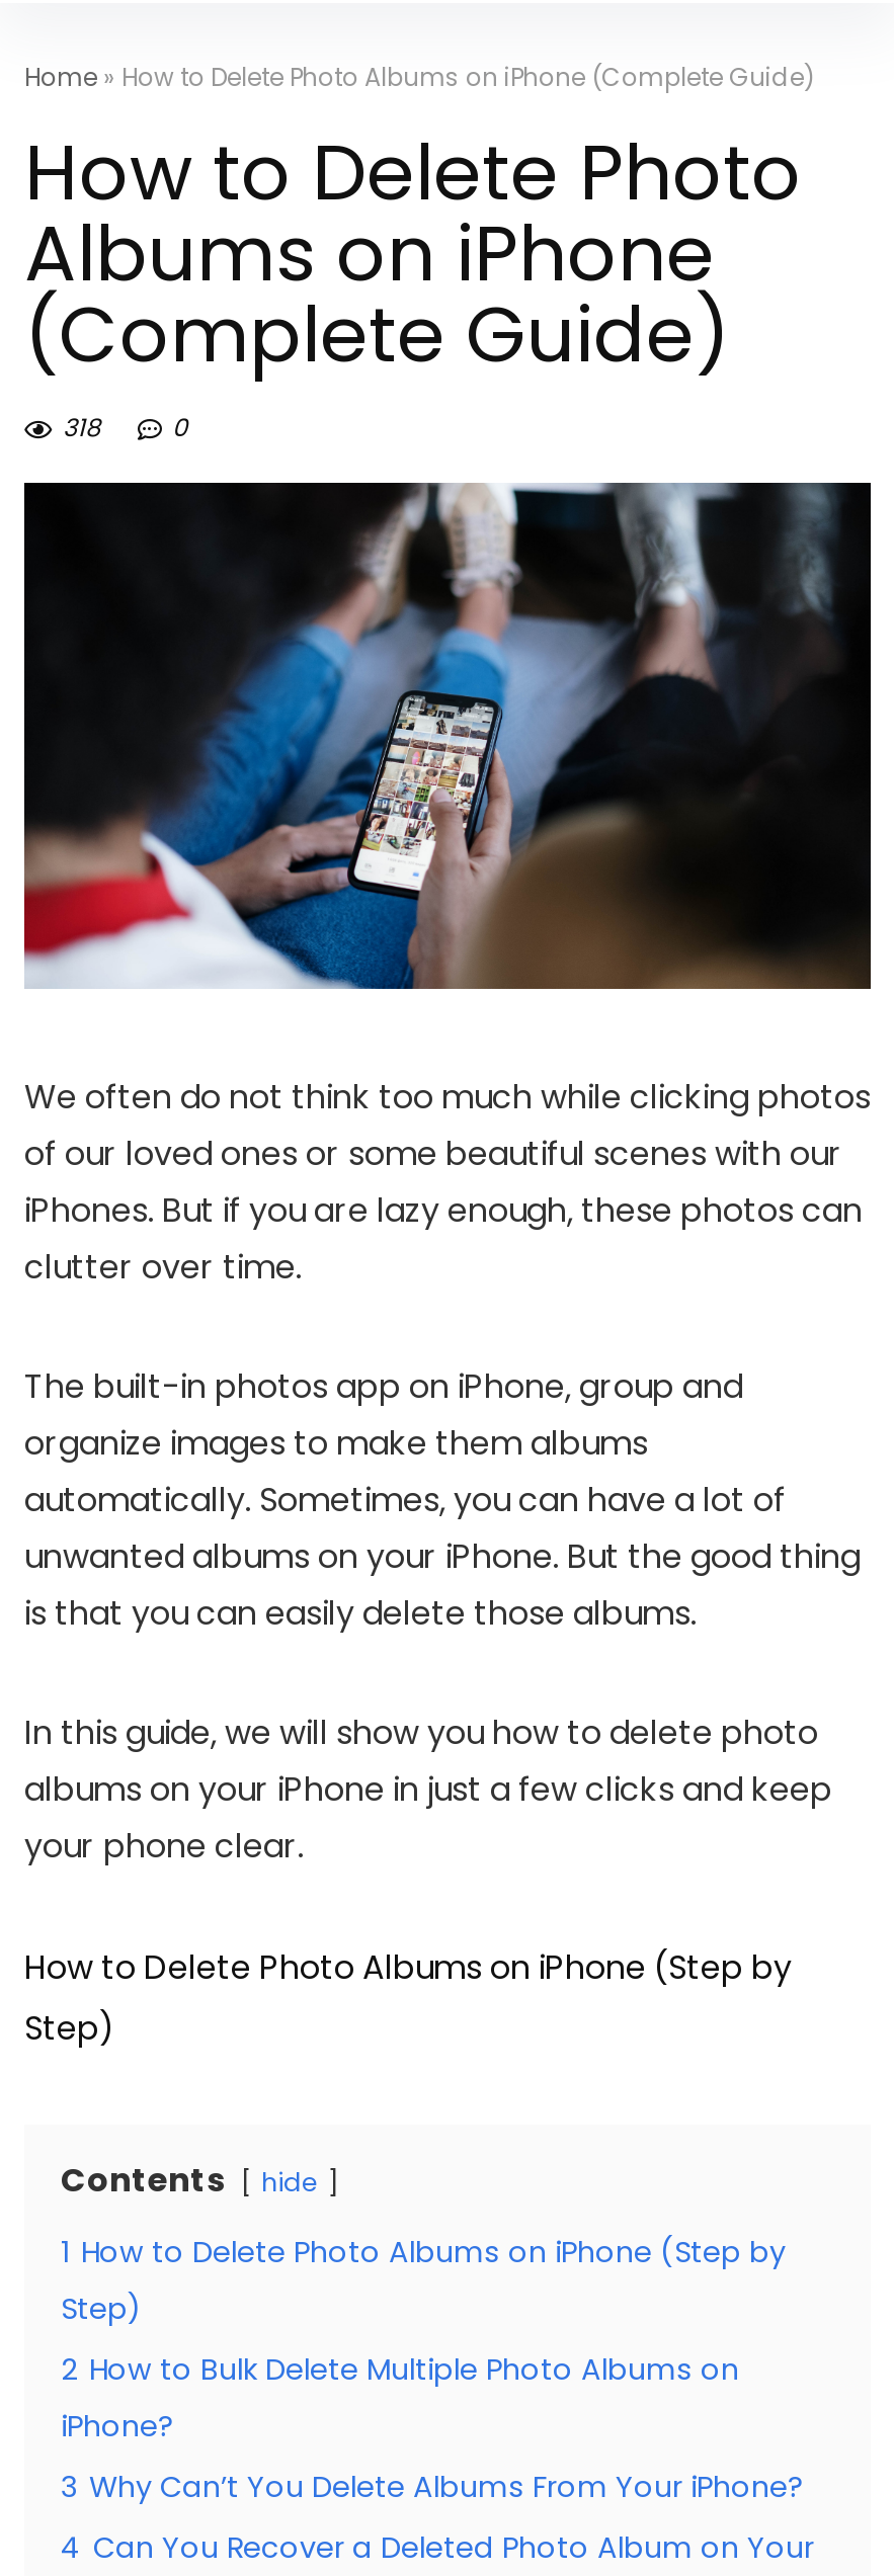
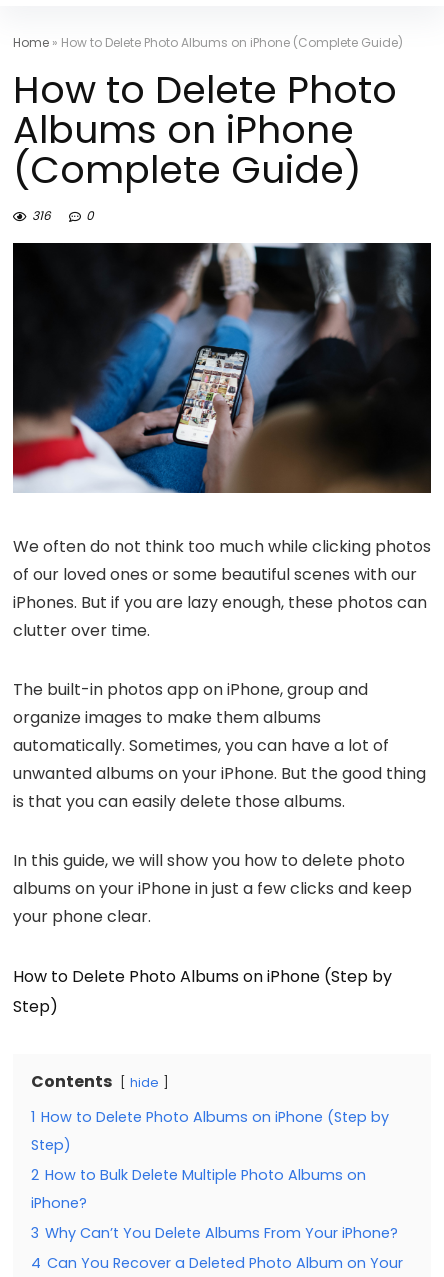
- 318
+ 316
